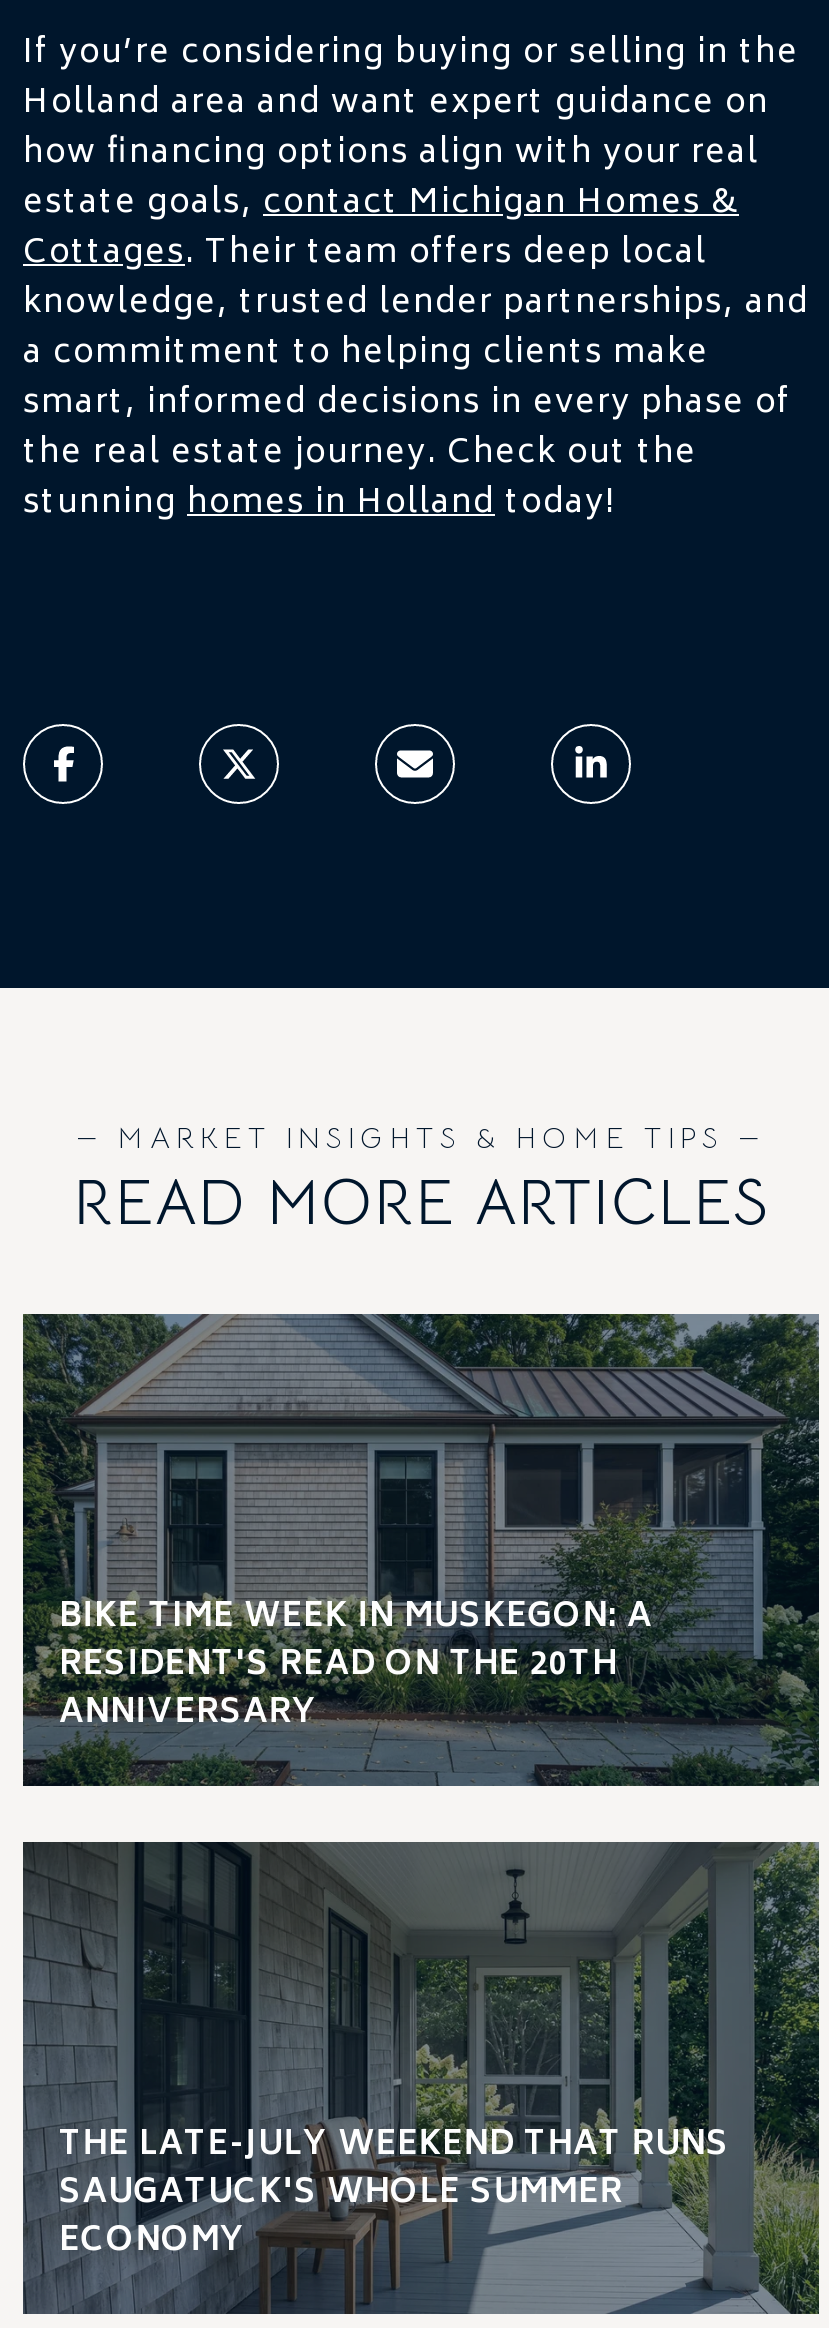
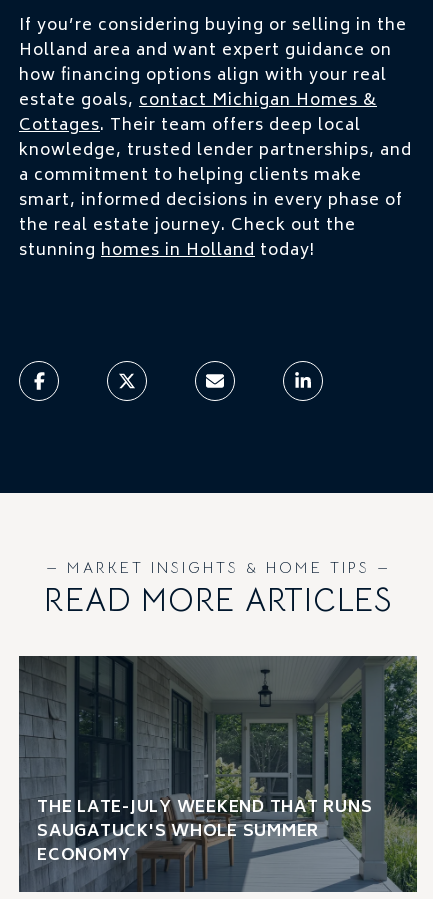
- [image]
- BIKE TIME WEEK IN MUSKEGON: A
- RESIDENT'S READ ON THE 20TH
- ANNIVERSARY
